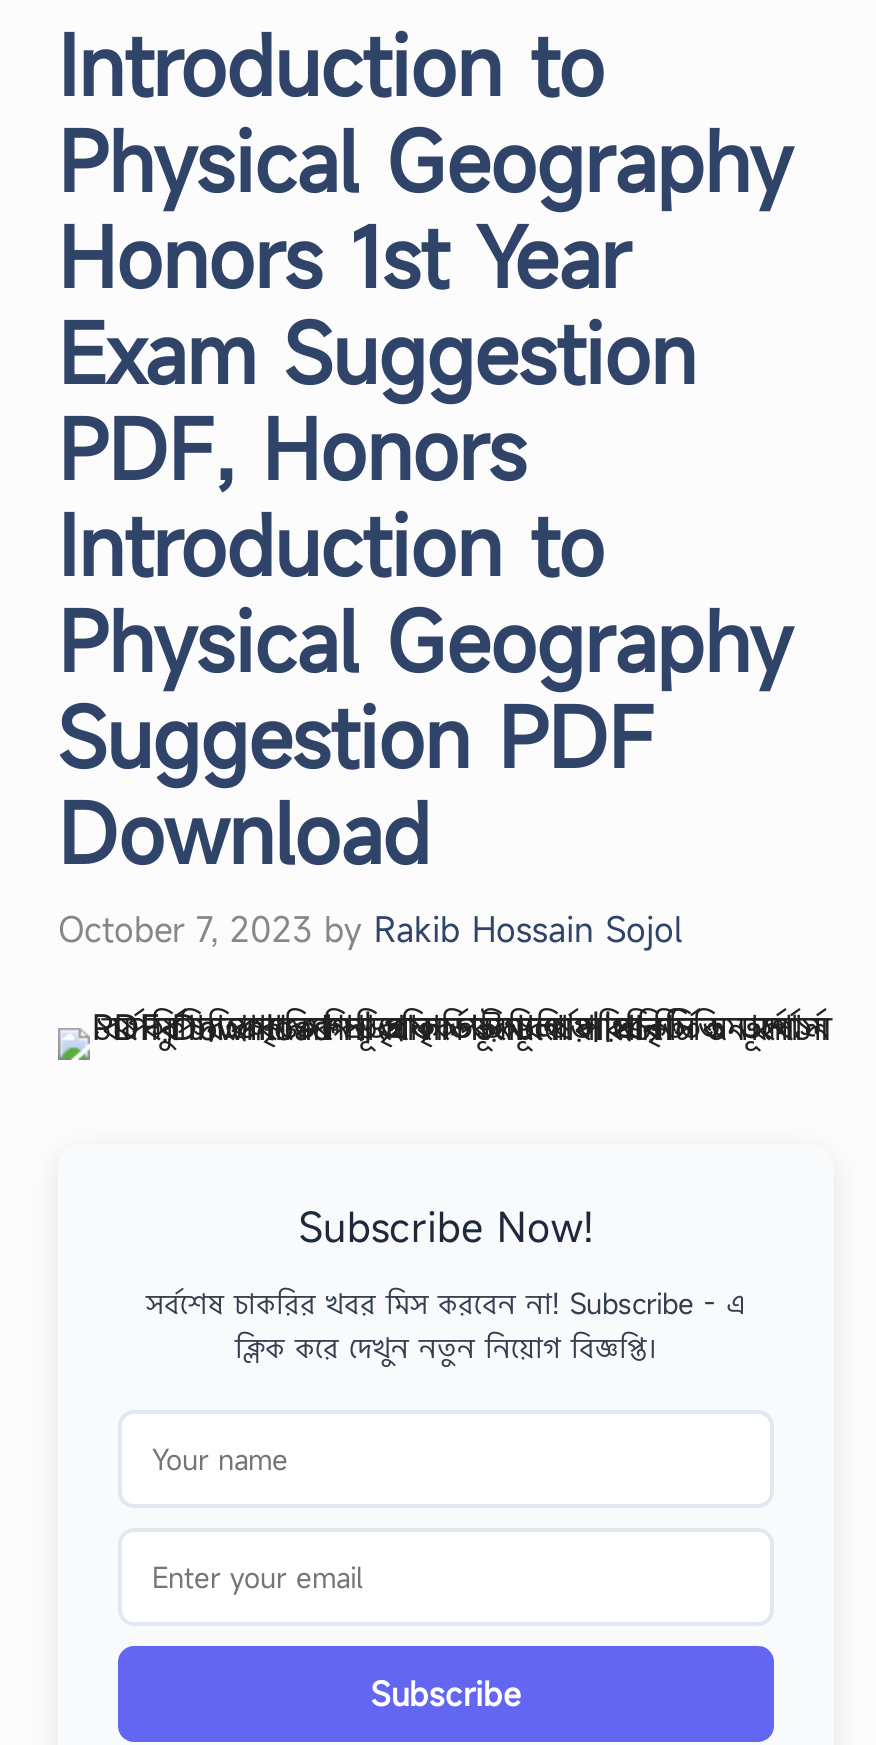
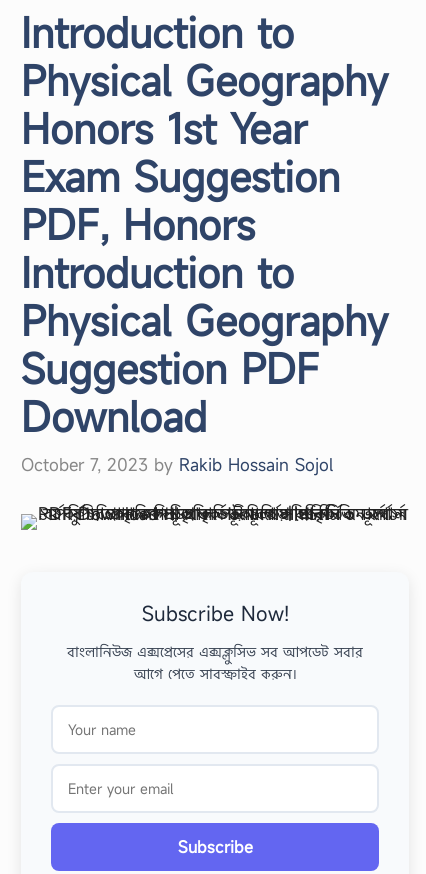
- সর্বশেষ চাকরির খবর মিস করবেন না! Subscribe - এ
- ক্লিক করে দেখুন নতুন নিয়োগ বিজ্ঞপ্তি।
+ বাংলানিউজ এক্সপ্রেসের এক্সক্লুসিভ সব আপডেট সবার
+ আগে পেতে সাবস্ক্রাইব করুন।
